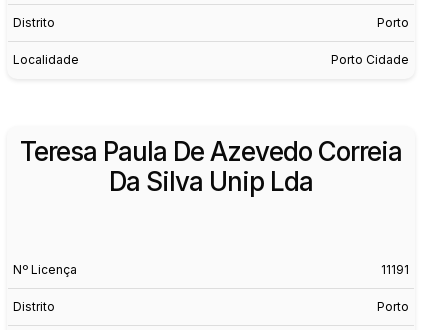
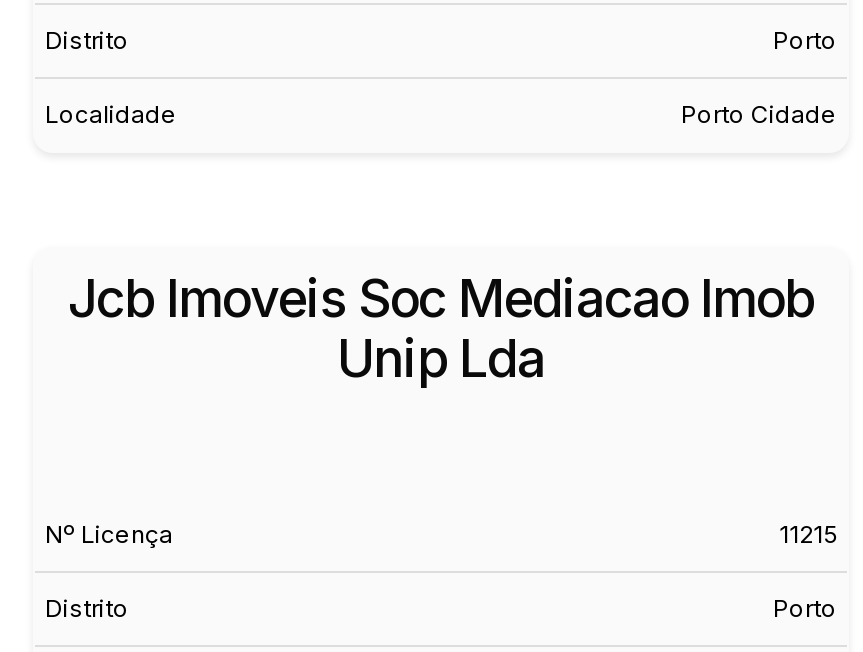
- Teresa Paula De Azevedo Correia
- Da Silva Unip Lda
+ Jcb Imoveis Soc Mediacao Imob
+ Unip Lda

- 11191
+ 11215
